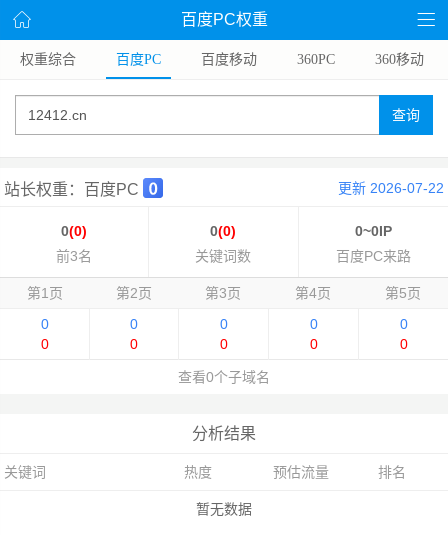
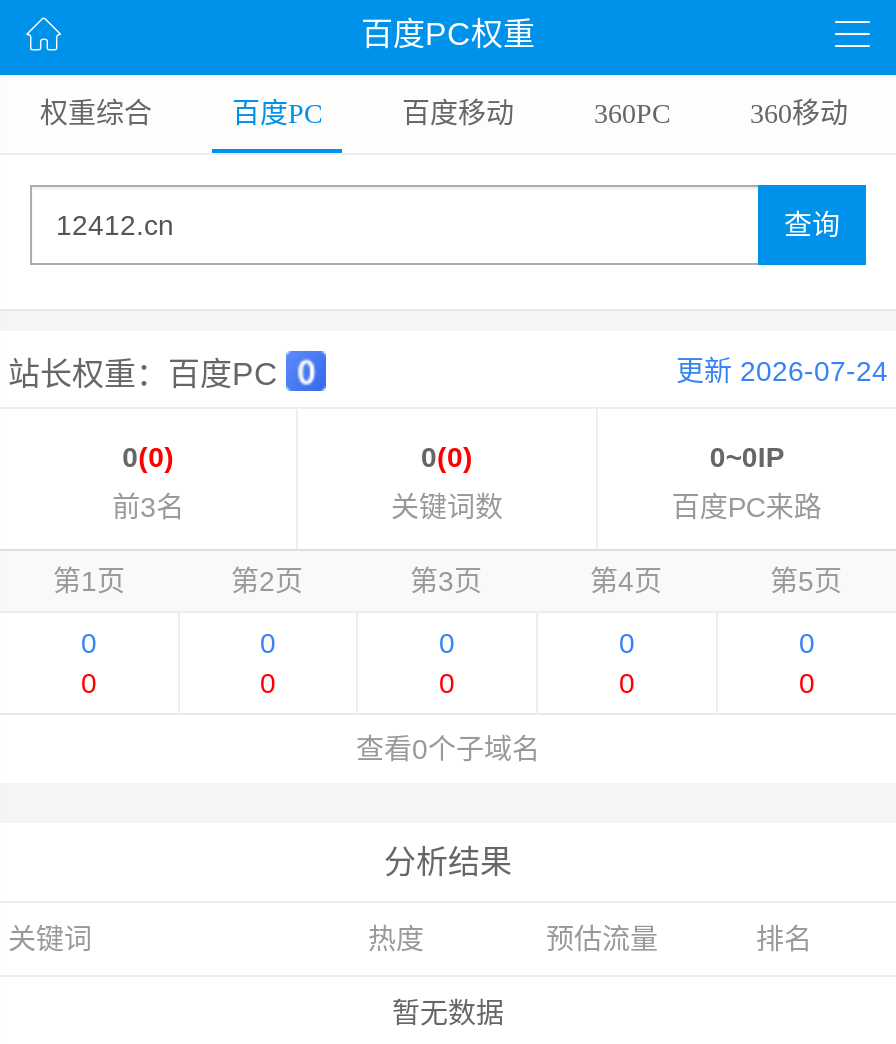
- 更新 2026-07-22
+ 更新 2026-07-24
